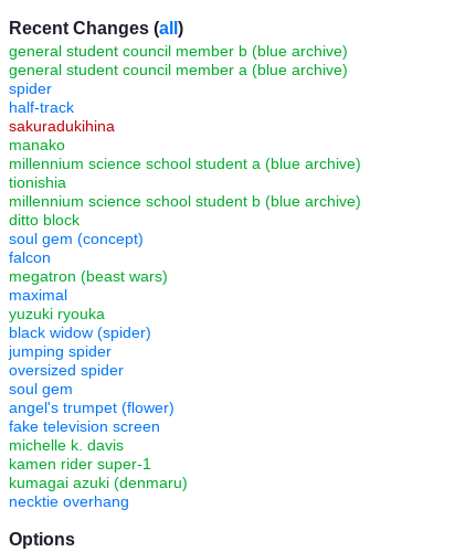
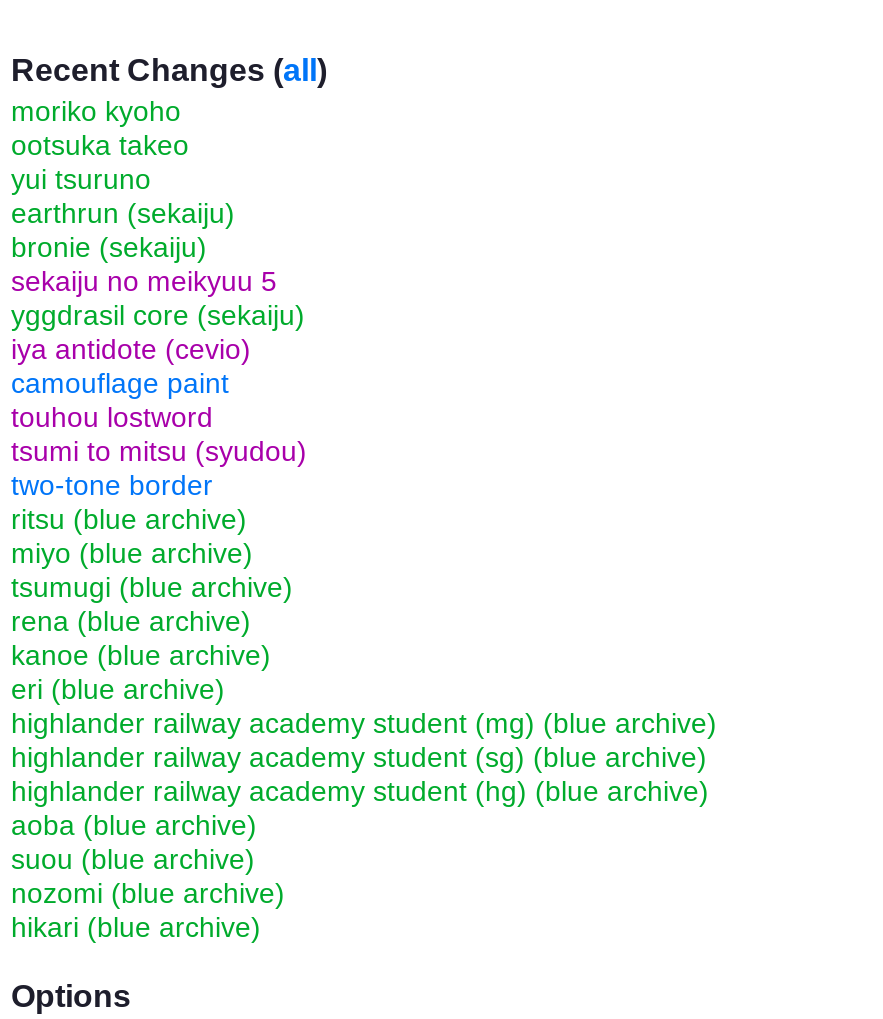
- general student council member b (blue archive)
- general student council member a (blue archive)
- spider
- half-track
- sakuradukihina
- manako
- millennium science school student a (blue archive)
- tionishia
- millennium science school student b (blue archive)
- ditto block
- soul gem (concept)
- falcon
- megatron (beast wars)
- maximal
- yuzuki ryouka
- black widow (spider)
- jumping spider
- oversized spider
- soul gem
- angel's trumpet (flower)
- fake television screen
- michelle k. davis
- kamen rider super-1
- kumagai azuki (denmaru)
- necktie overhang
+ moriko kyoho
+ ootsuka takeo
+ yui tsuruno
+ earthrun (sekaiju)
+ bronie (sekaiju)
+ sekaiju no meikyuu 5
+ yggdrasil core (sekaiju)
+ iya antidote (cevio)
+ camouflage paint
+ touhou lostword
+ tsumi to mitsu (syudou)
+ two-tone border
+ ritsu (blue archive)
+ miyo (blue archive)
+ tsumugi (blue archive)
+ rena (blue archive)
+ kanoe (blue archive)
+ eri (blue archive)
+ highlander railway academy student (mg) (blue archive)
+ highlander railway academy student (sg) (blue archive)
+ highlander railway academy student (hg) (blue archive)
+ aoba (blue archive)
+ suou (blue archive)
+ nozomi (blue archive)
+ hikari (blue archive)
